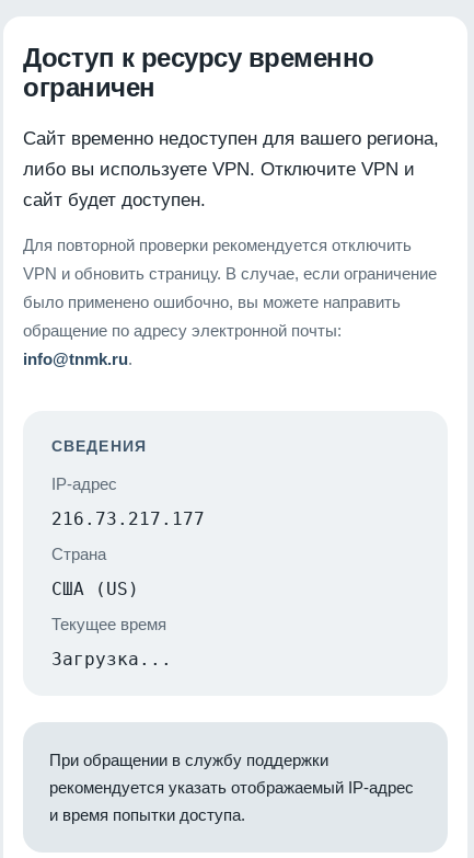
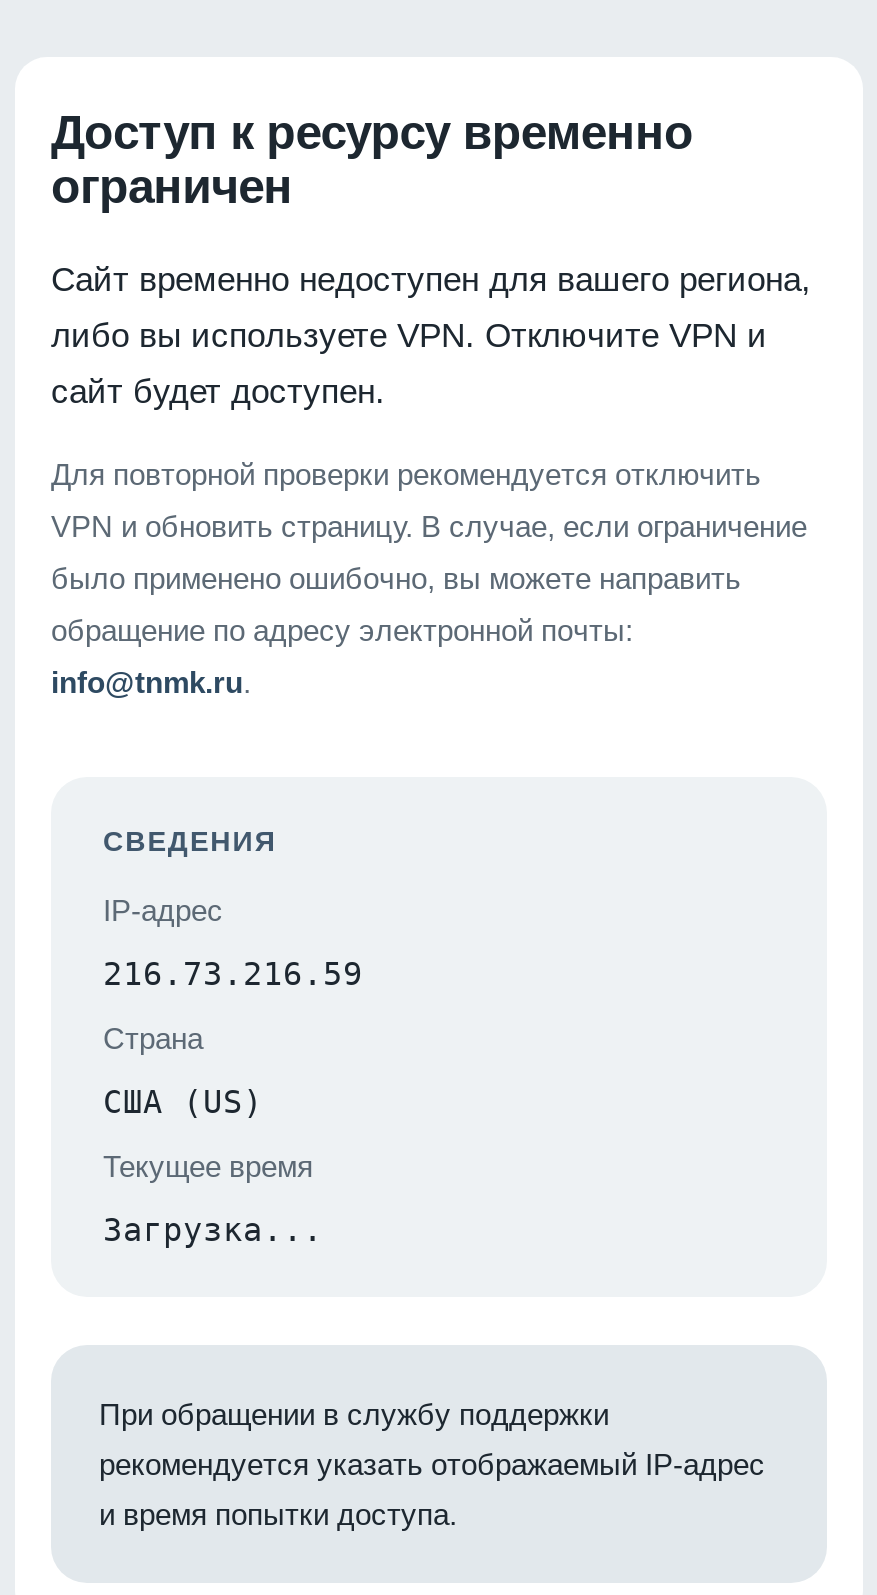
- 216.73.217.177
+ 216.73.216.59
